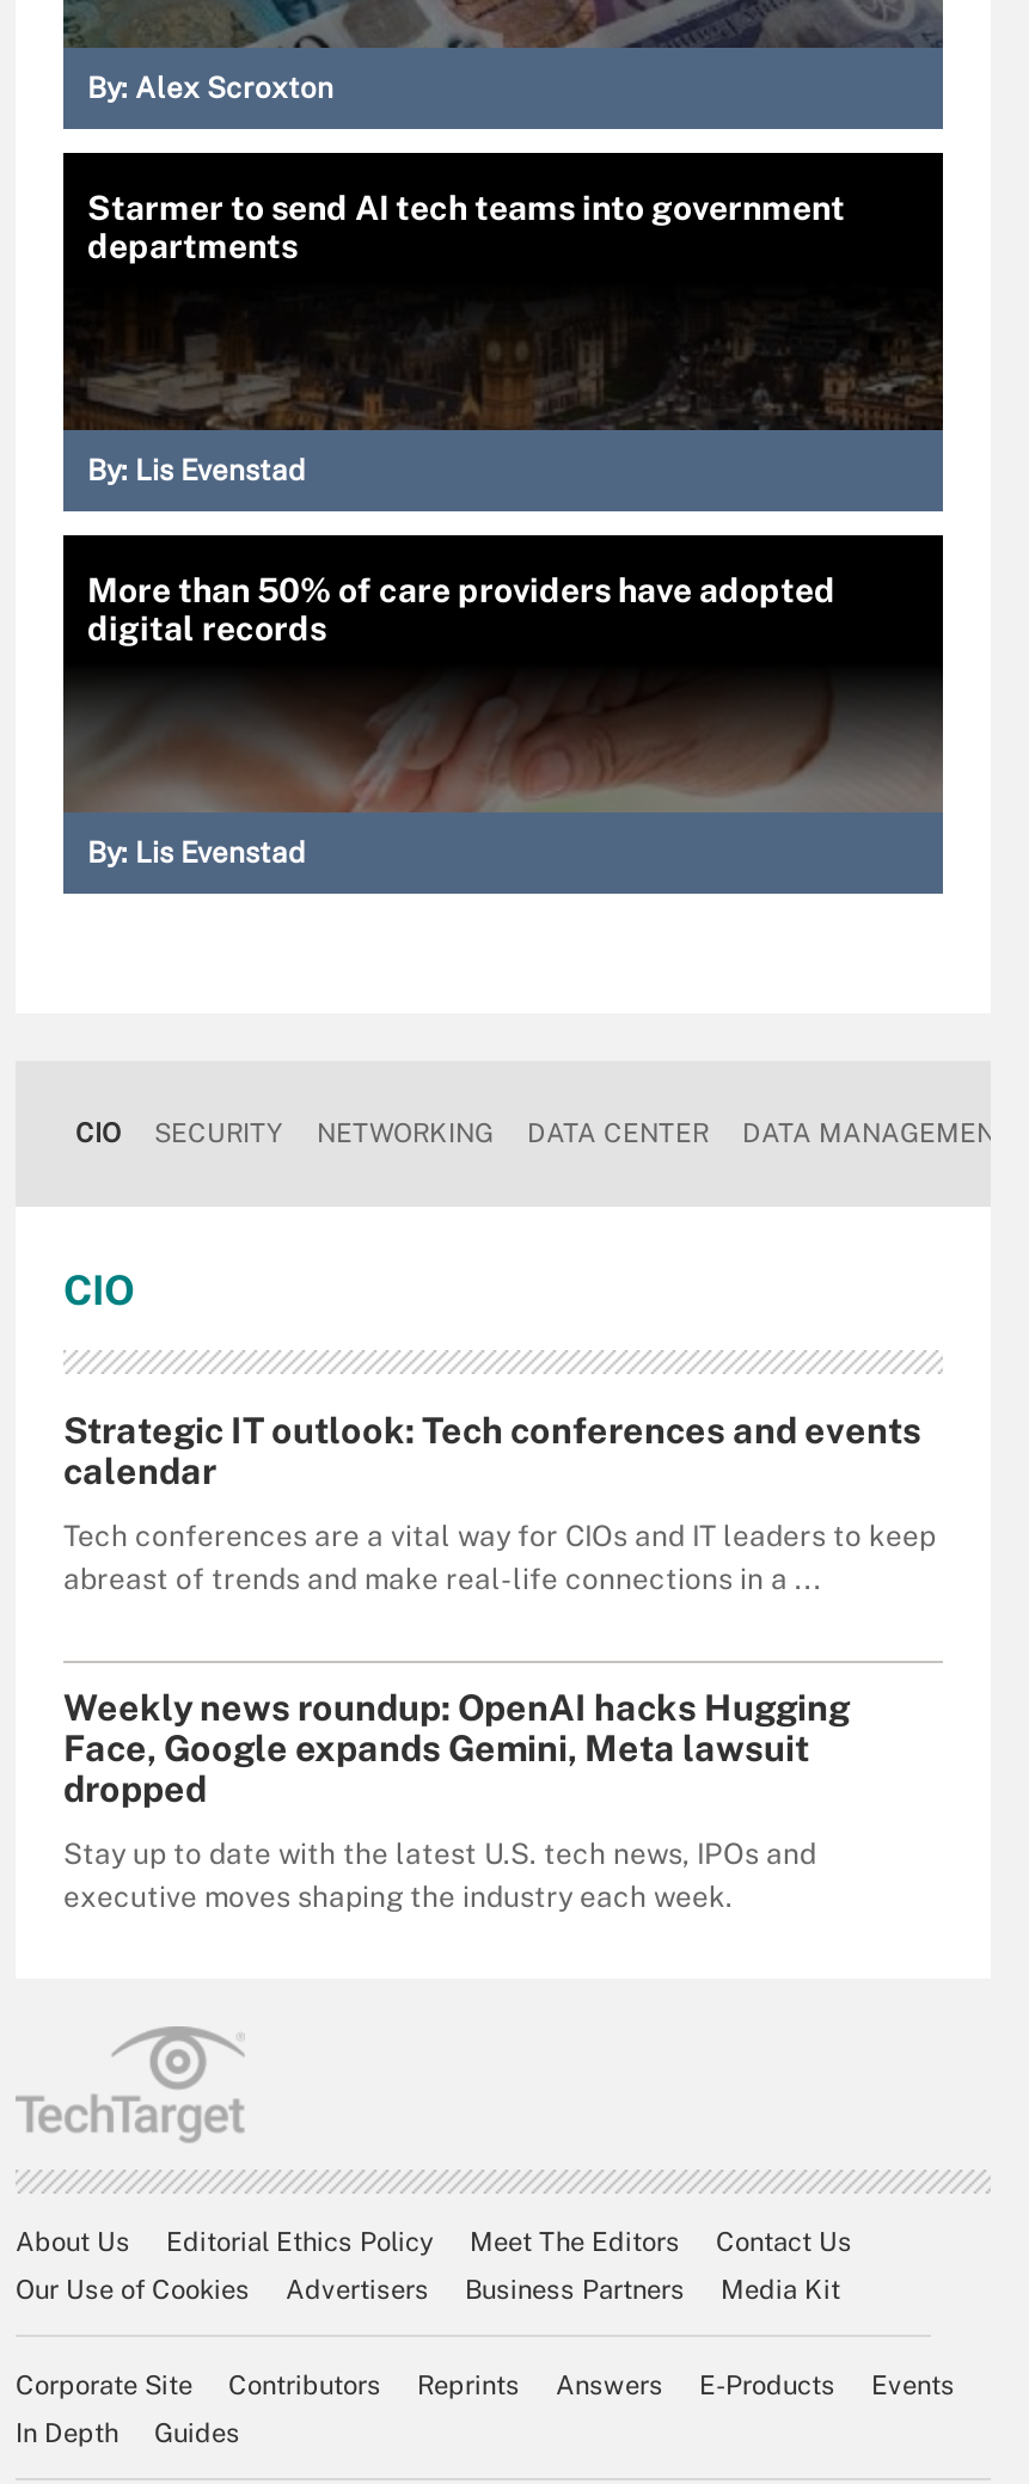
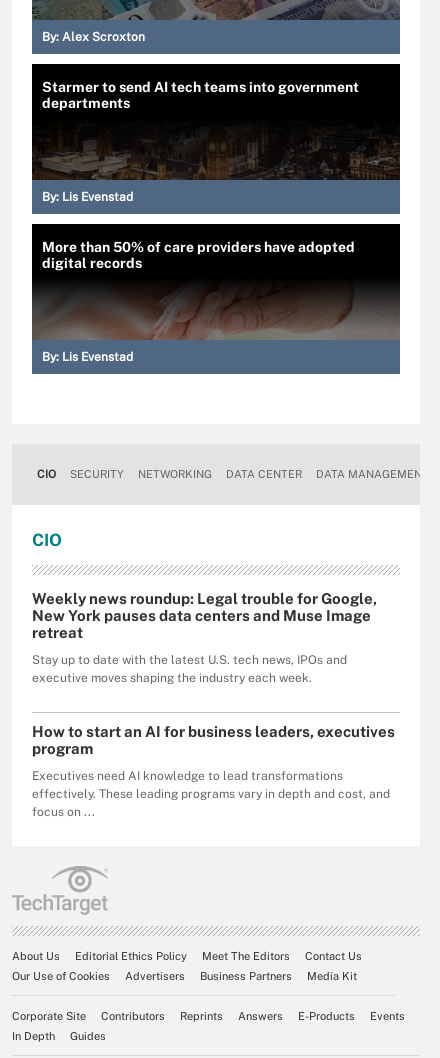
- Strategic IT outlook: Tech conferences and events
- calendar
- Tech conferences are a vital way for CIOs and IT leaders to keep
- abreast of trends and make real-life connections in a ...
- Weekly news roundup: OpenAI hacks Hugging
- Face, Google expands Gemini, Meta lawsuit
- dropped
+ Weekly news roundup: Legal trouble for Google,
+ New York pauses data centers and Muse Image
+ retreat

moved up: Stay up to date with the latest U.S. tech news, IPOs and | executive moves shaping the industry each week.

+ How to start an AI for business leaders, executives
+ program
+ Executives need AI knowledge to lead transformations
+ effectively. These leading programs vary in depth and cost, and
+ focus on ...
